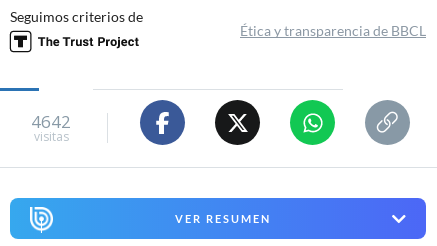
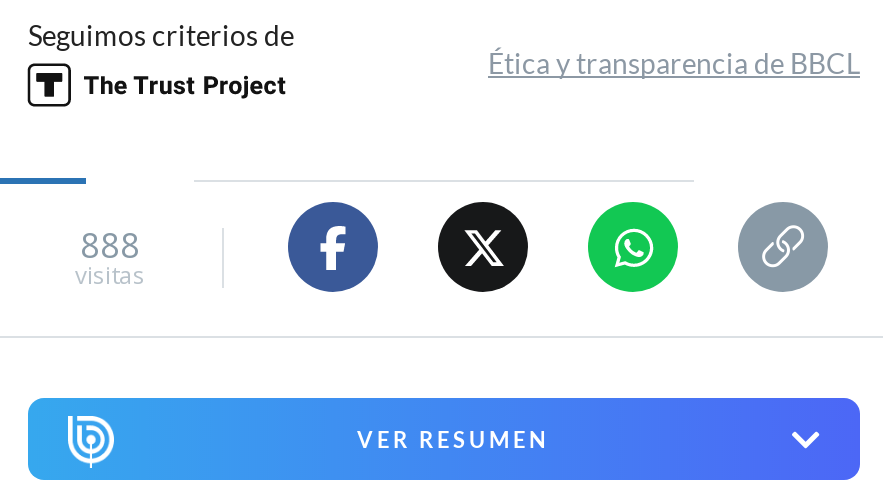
- 4642
+ 888
